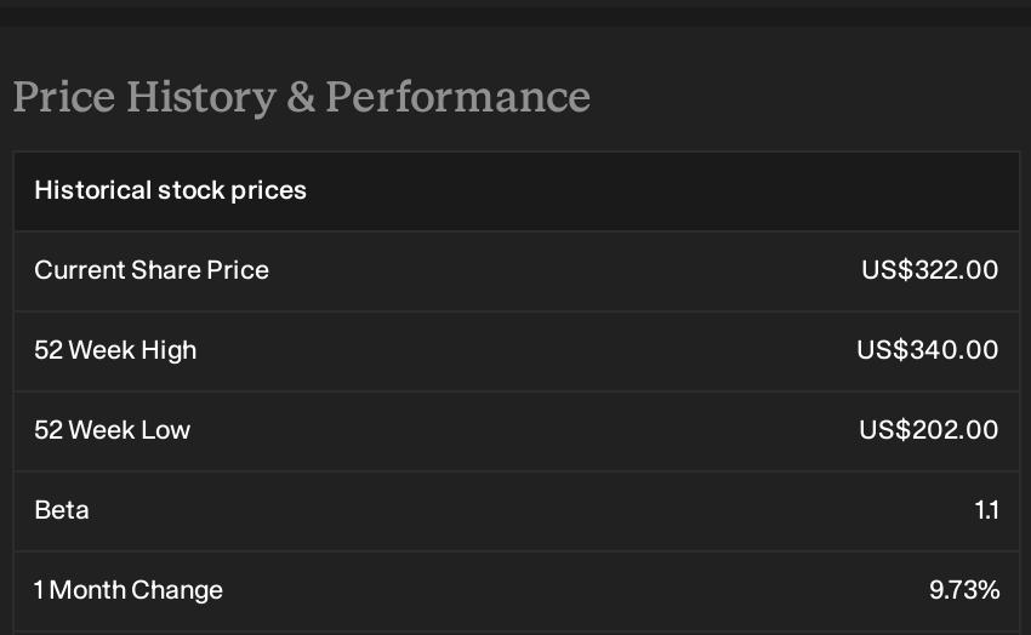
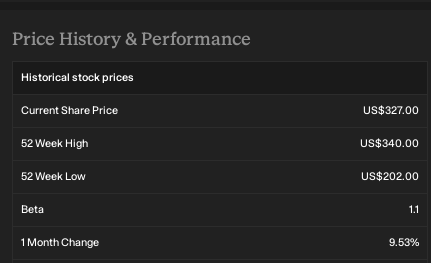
- US$322.00
+ US$327.00

- 9.73%
+ 9.53%
